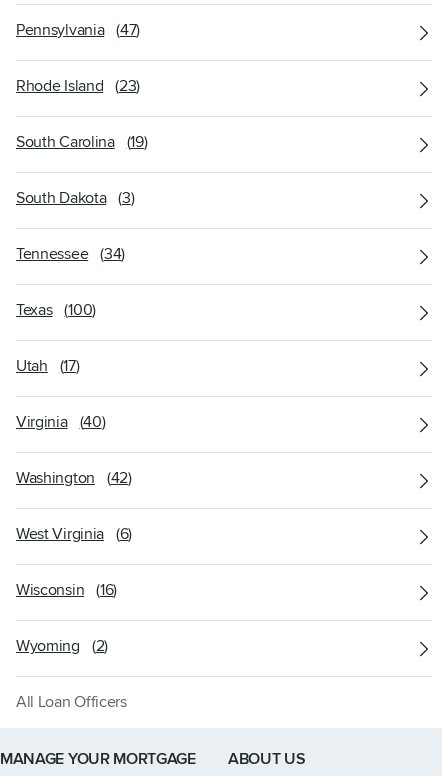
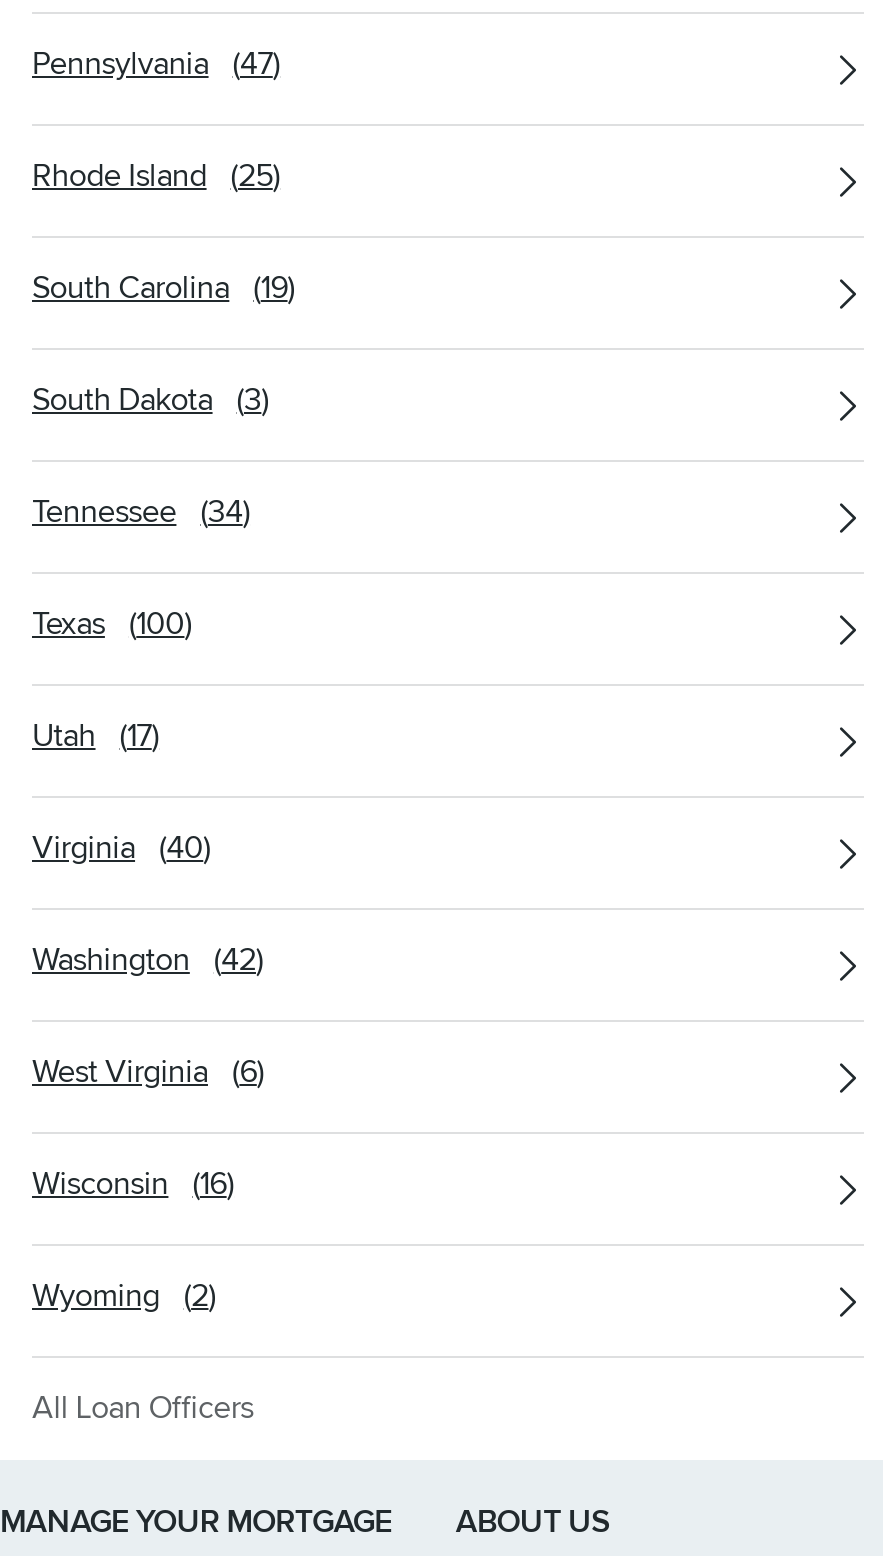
- Rhode Island (23)
+ Rhode Island (25)
